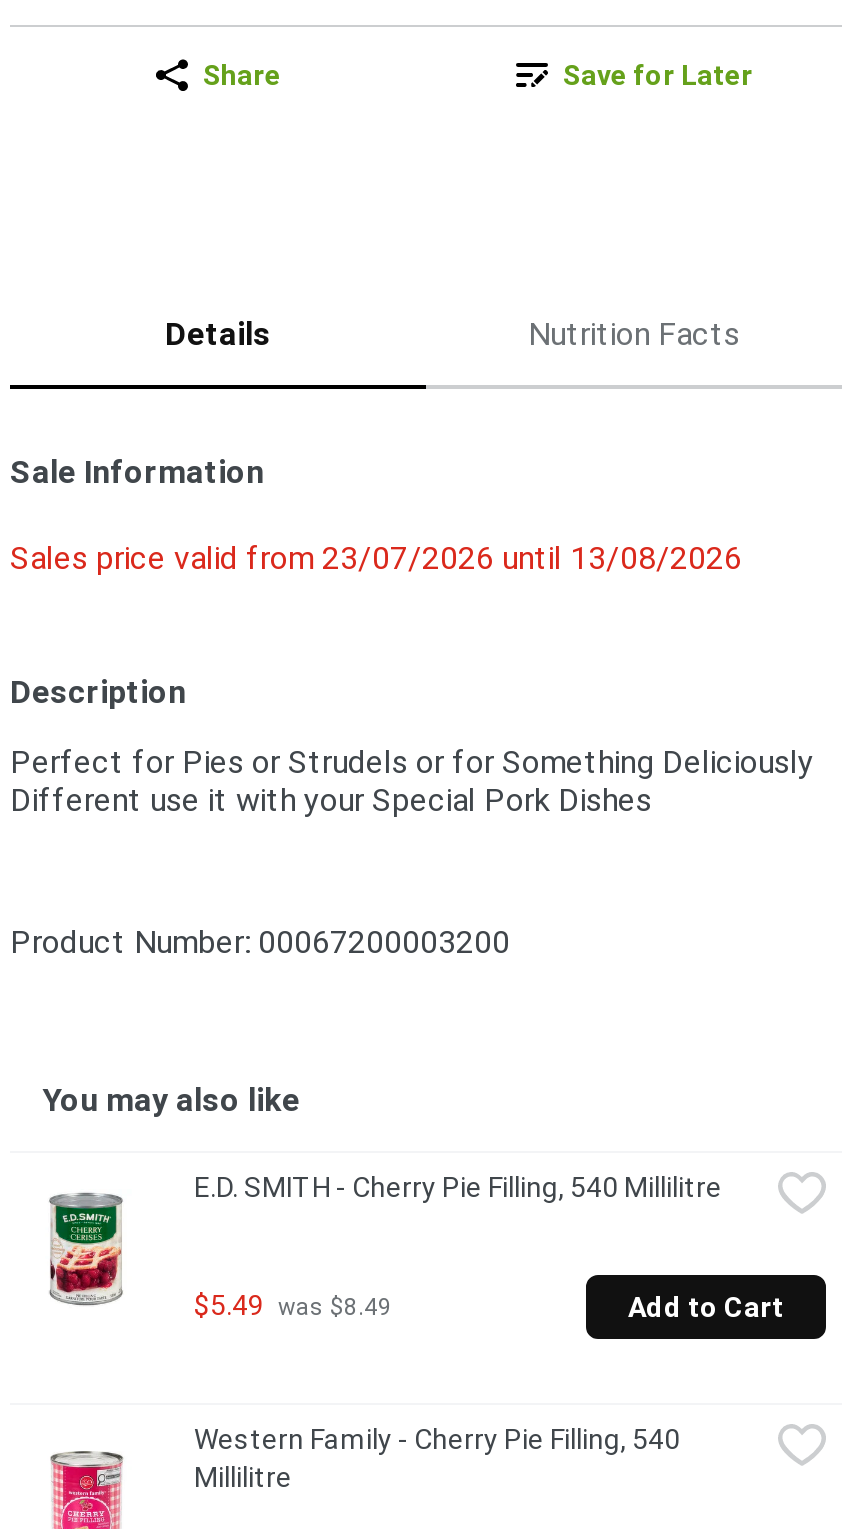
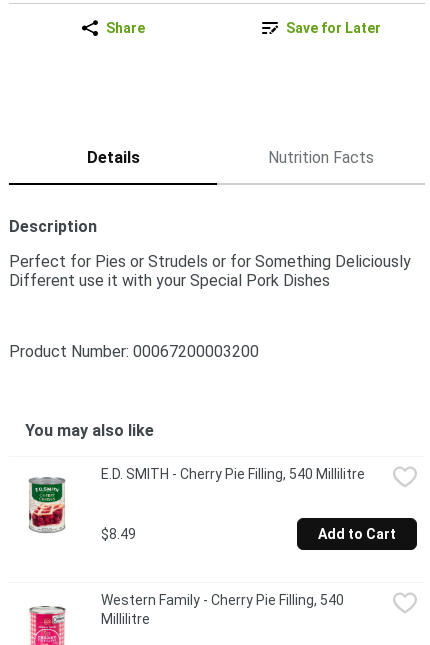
- Sale Information
- Sales price valid from 23/07/2026 until 13/08/2026

- $5.49 was $8.49
+ $8.49
